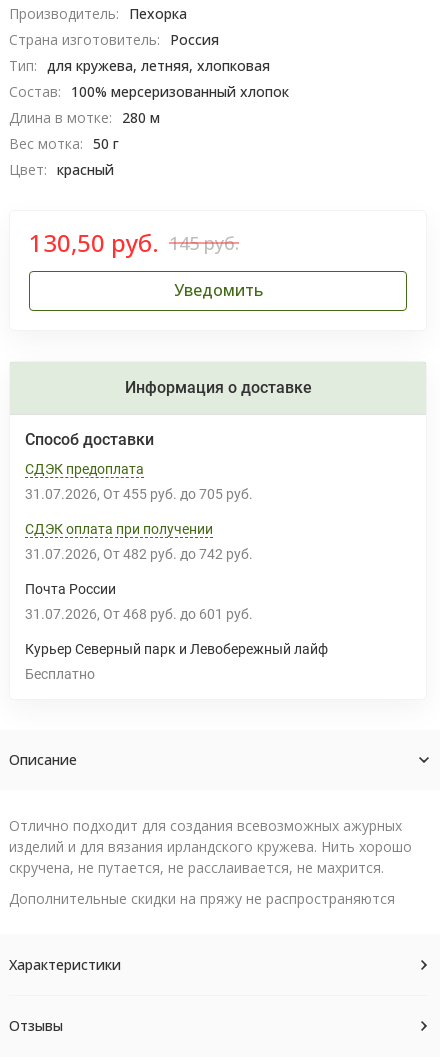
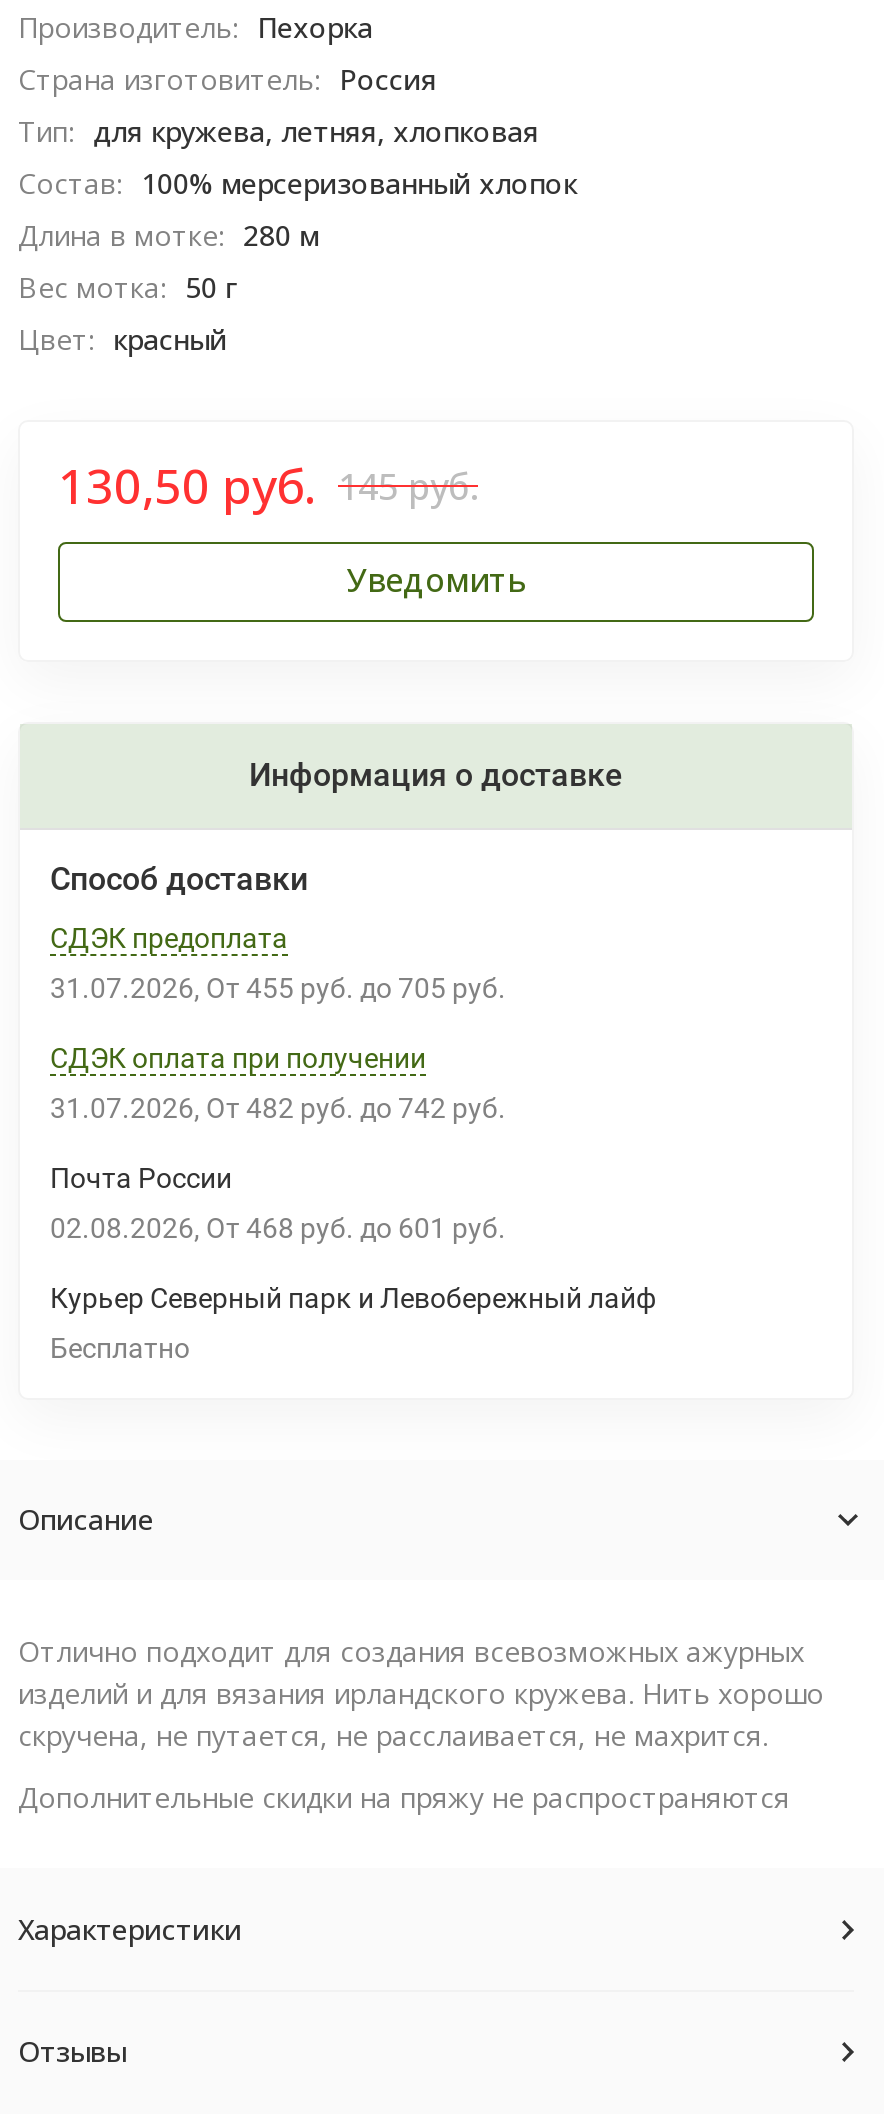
- 31.07.2026 От
+ 02.08.2026 От
